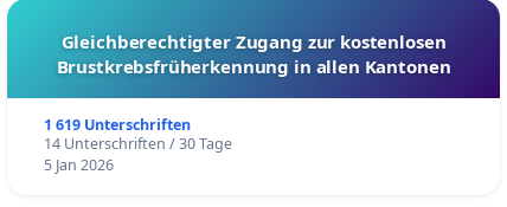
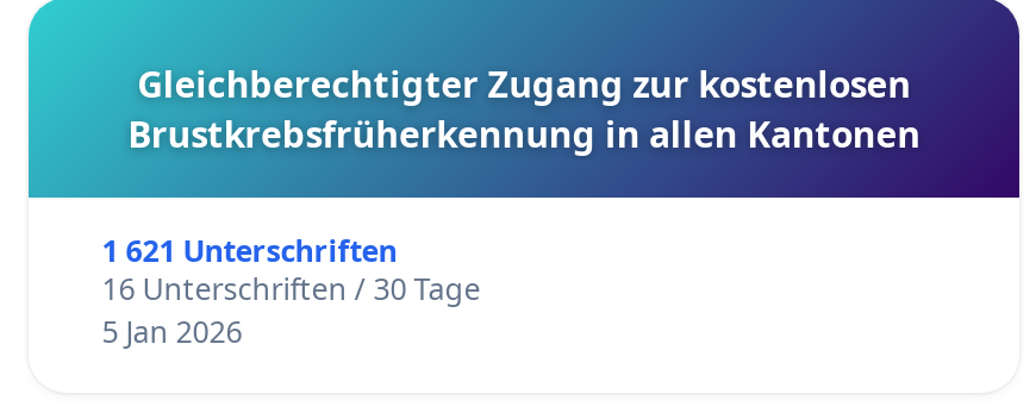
- 1 619 Unterschriften
+ 1 621 Unterschriften

- 14 Unterschriften / 30 Tage
+ 16 Unterschriften / 30 Tage
